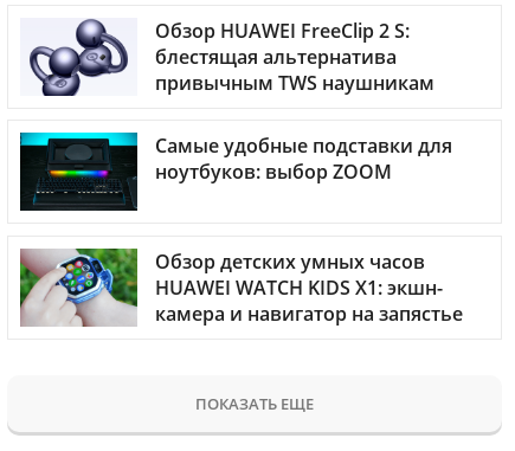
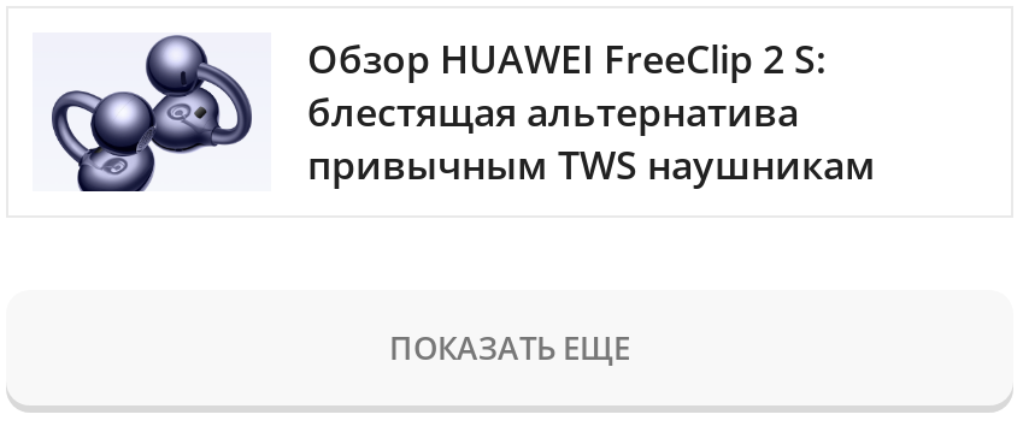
- [image]
- Самые удобные подставки для
- ноутбуков: выбор ZOOM
- Обзор детских умных часов
- HUAWEI WATCH KIDS X1: экшн-
- камера и навигатор на запястье

- [image]
